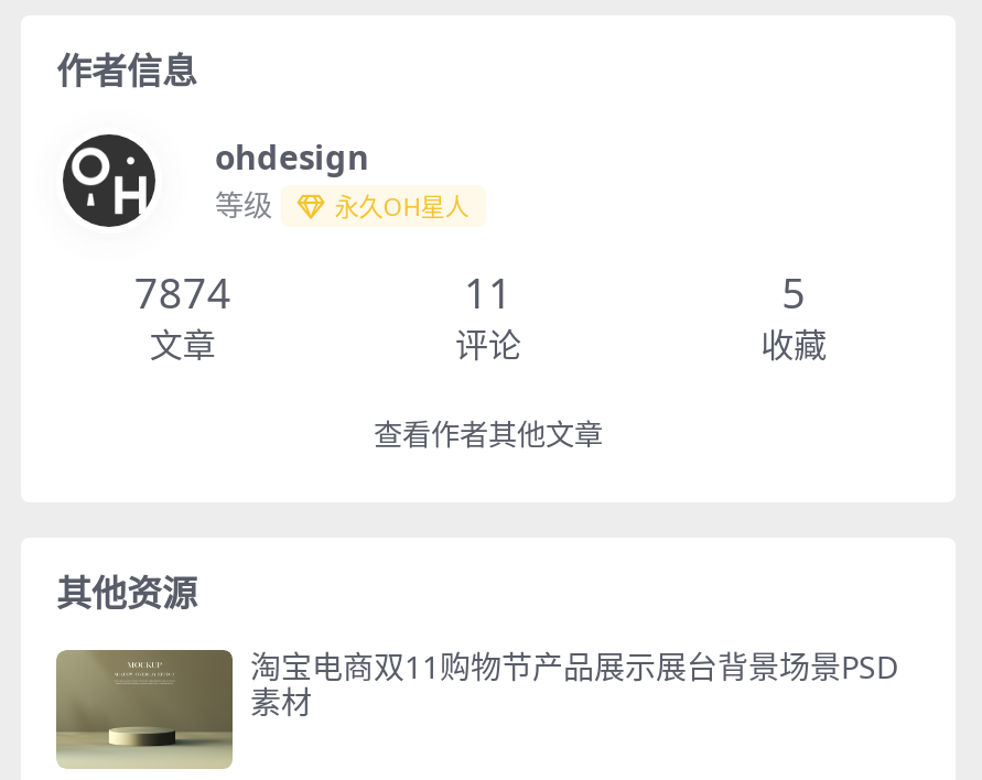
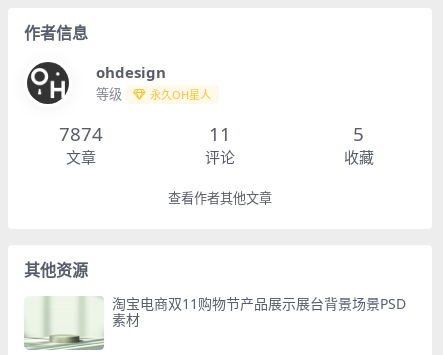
- [image]
+ [image]
